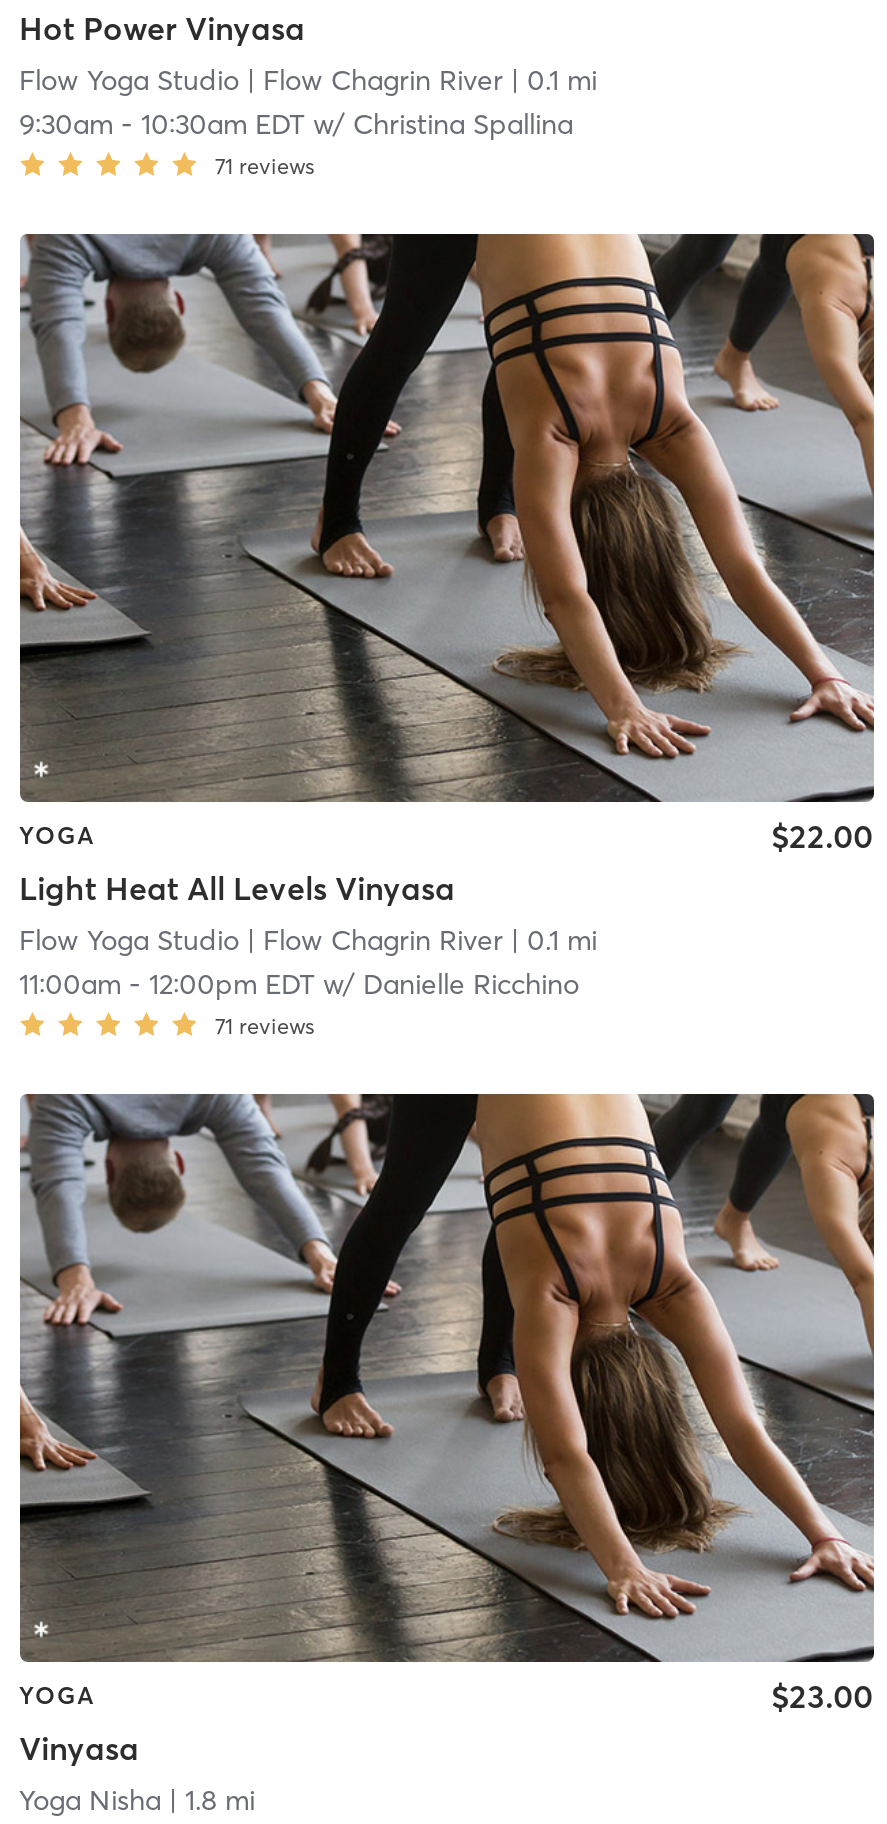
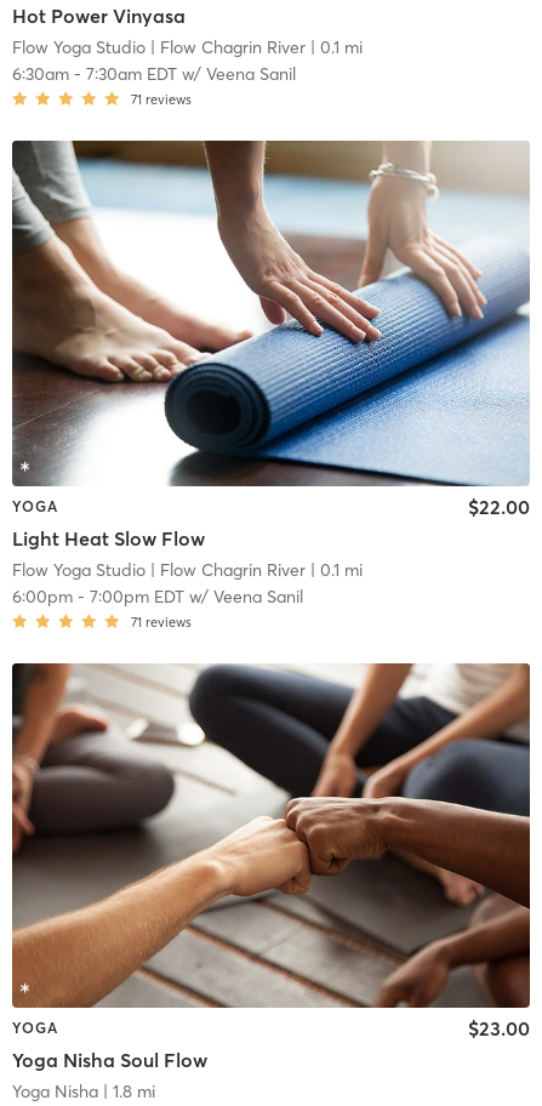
- 9:30am - 10:30am EDT w/ Christina Spallina
+ 6:30am - 7:30am EDT w/ Veena Sanil

- [image]
- Light Heat All Levels Vinyasa
+ [image]
+ Light Heat Slow Flow

- 11:00am - 12:00pm EDT w/ Danielle Ricchino
+ 6:00pm - 7:00pm EDT w/ Veena Sanil

- [image]
- Vinyasa
+ [image]
+ Yoga Nisha Soul Flow
